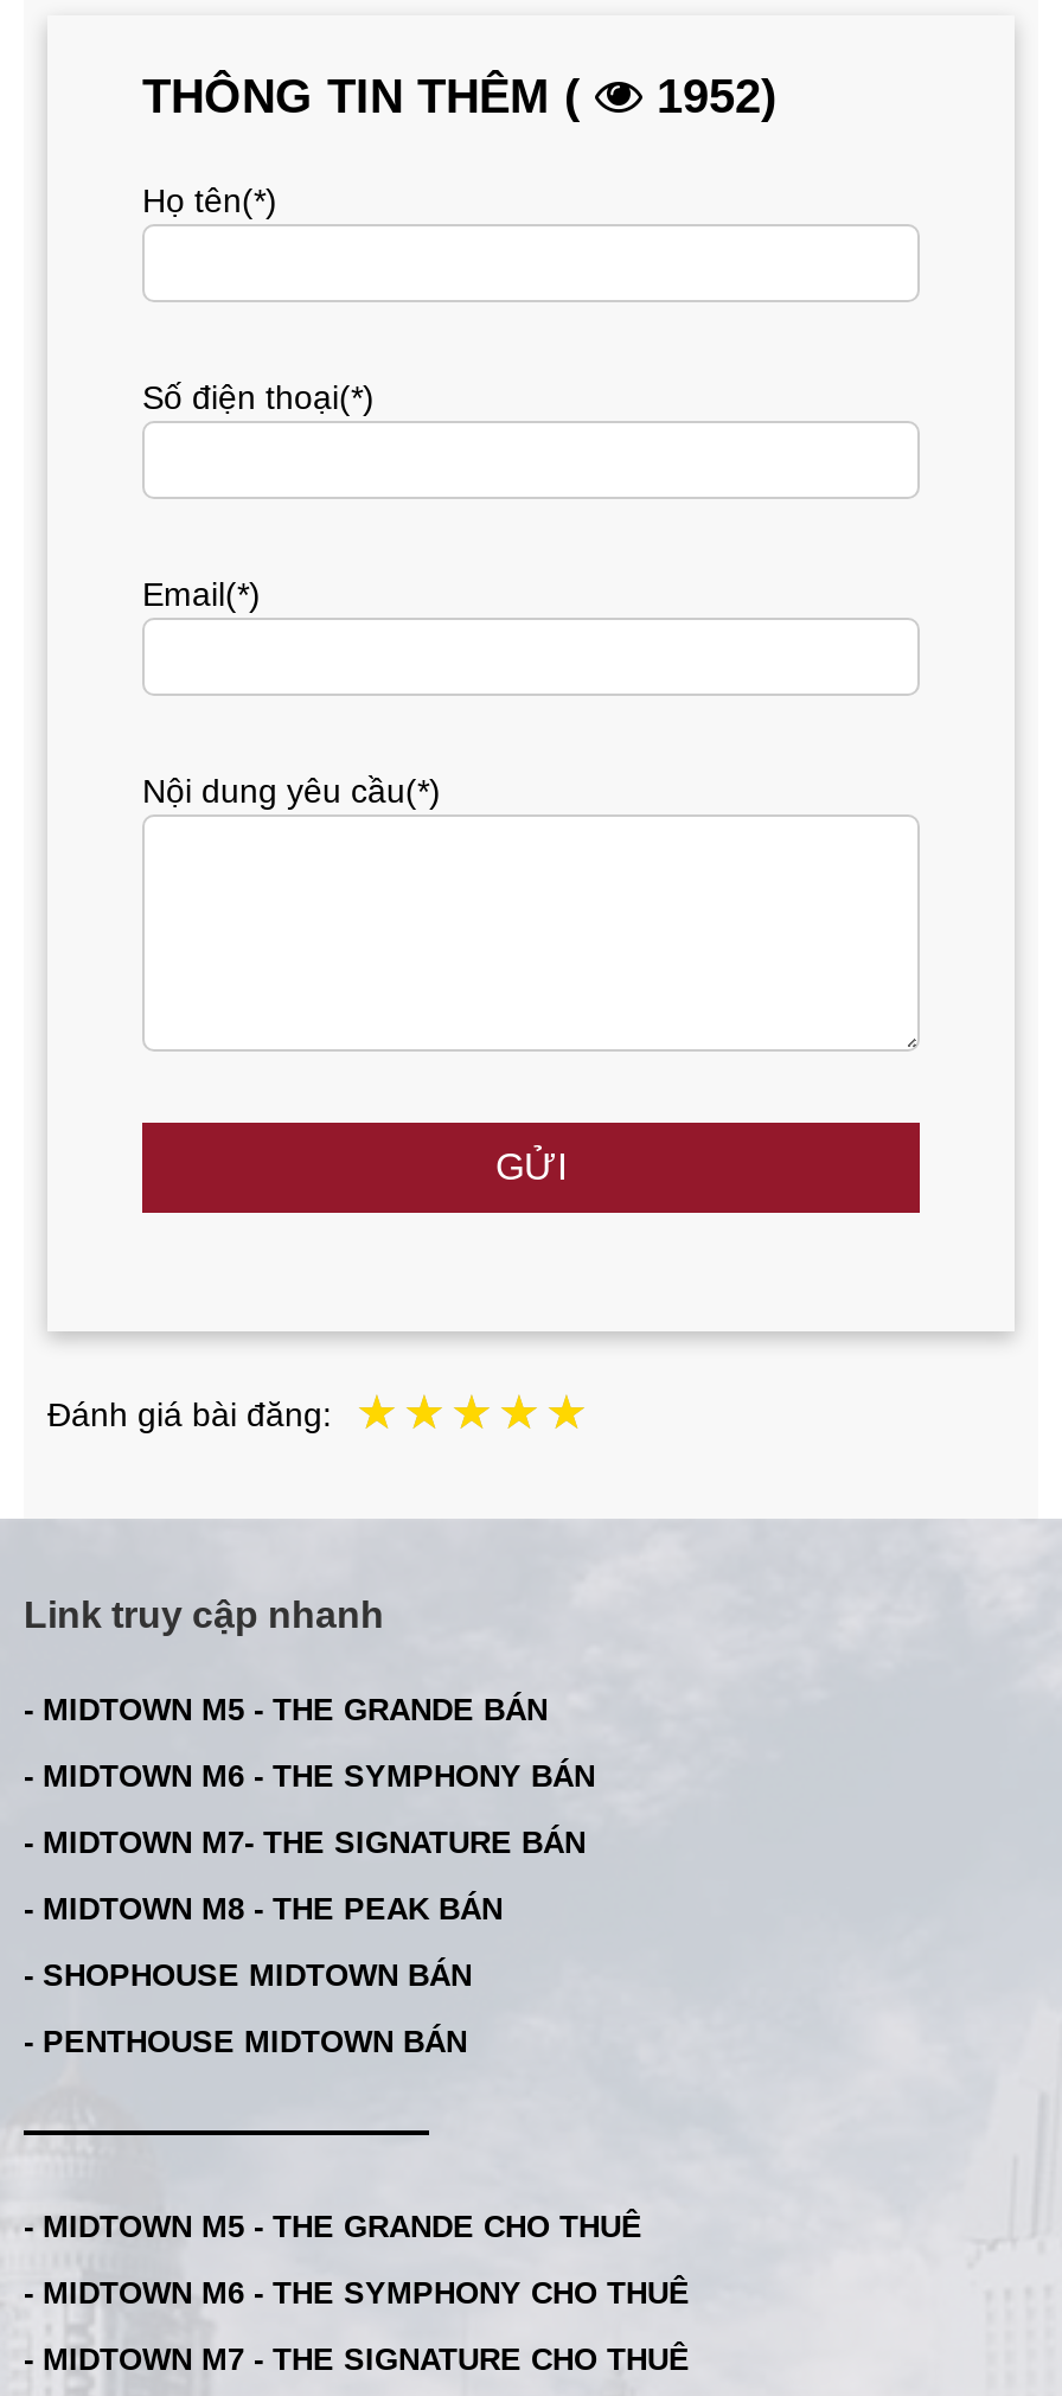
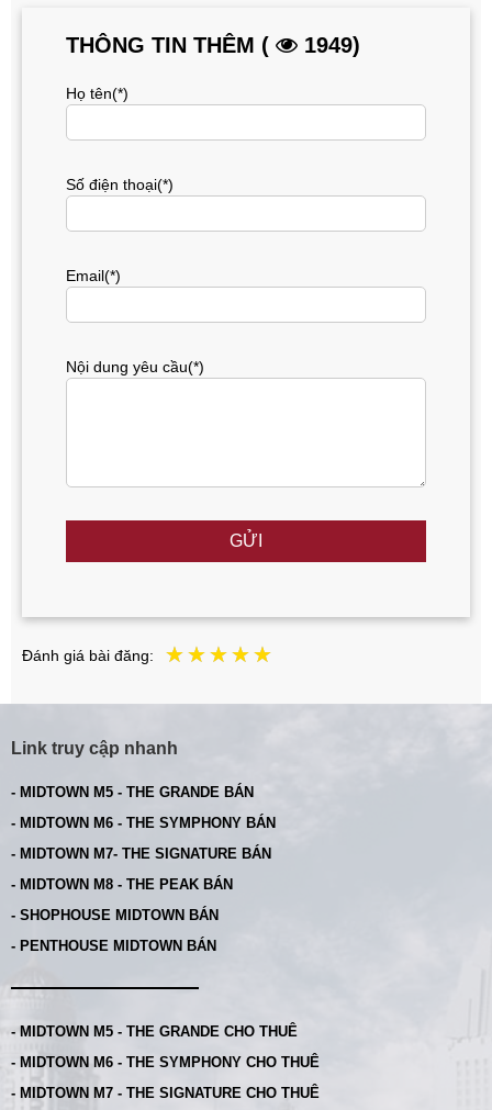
- THÔNG TIN THÊM ( 1952)
+ THÔNG TIN THÊM ( 1949)
